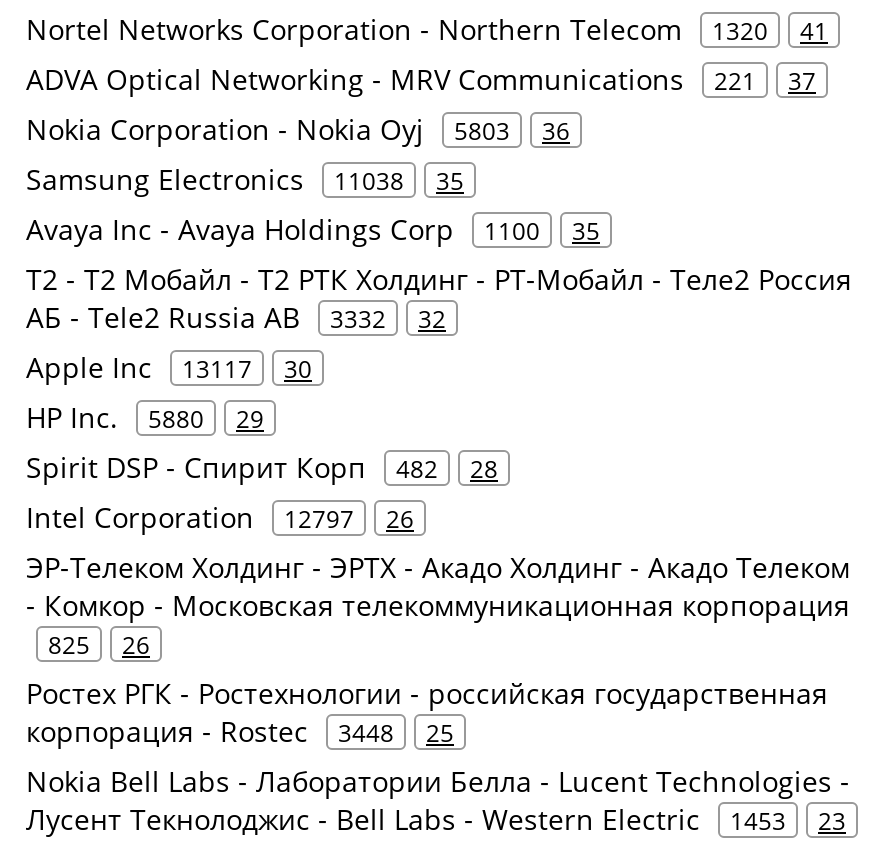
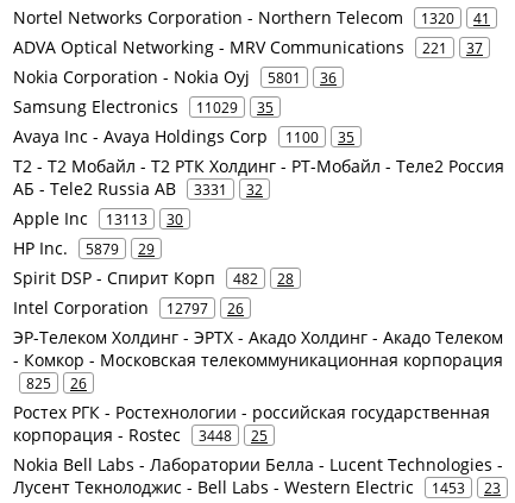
- Nokia Corporation - Nokia Oyj 5803 36
+ Nokia Corporation - Nokia Oyj 5801 36

- Samsung Electronics 11038 35
+ Samsung Electronics 11029 35

- АБ - Tele2 Russia AB 3332 32
+ АБ - Tele2 Russia AB 3331 32

- Apple Inc 13117 30
+ Apple Inc 13113 30

- HP Inc. 5880 29
+ HP Inc. 5879 29
